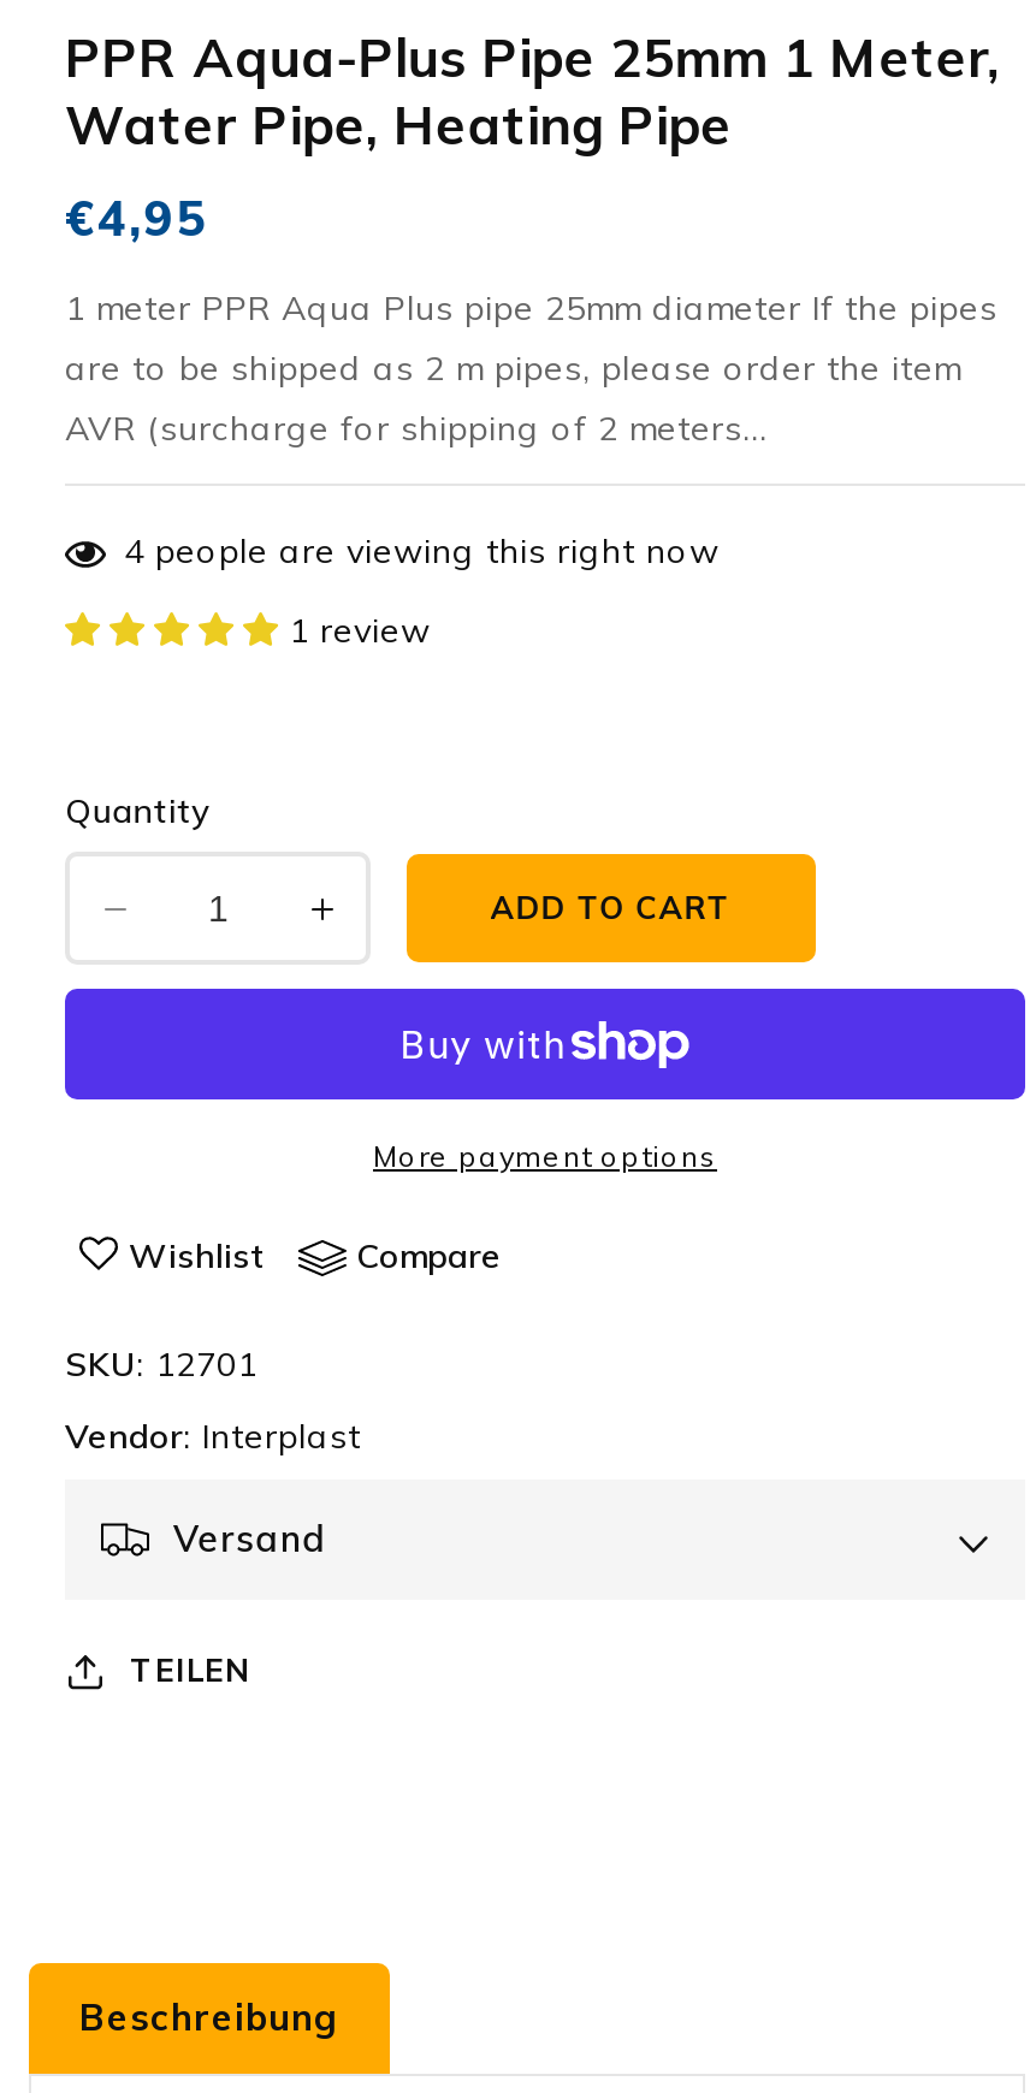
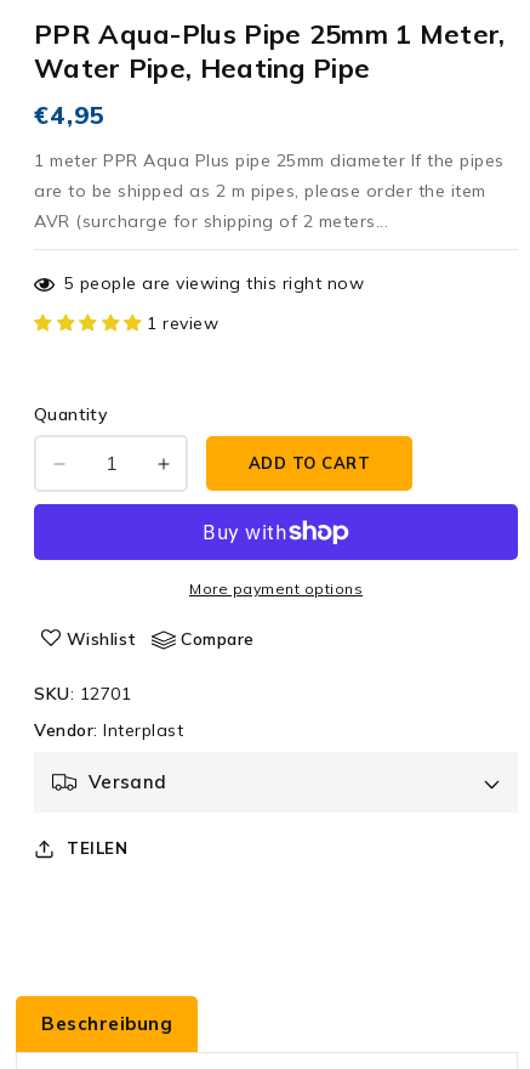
- 4 people are viewing this right now
+ 5 people are viewing this right now
